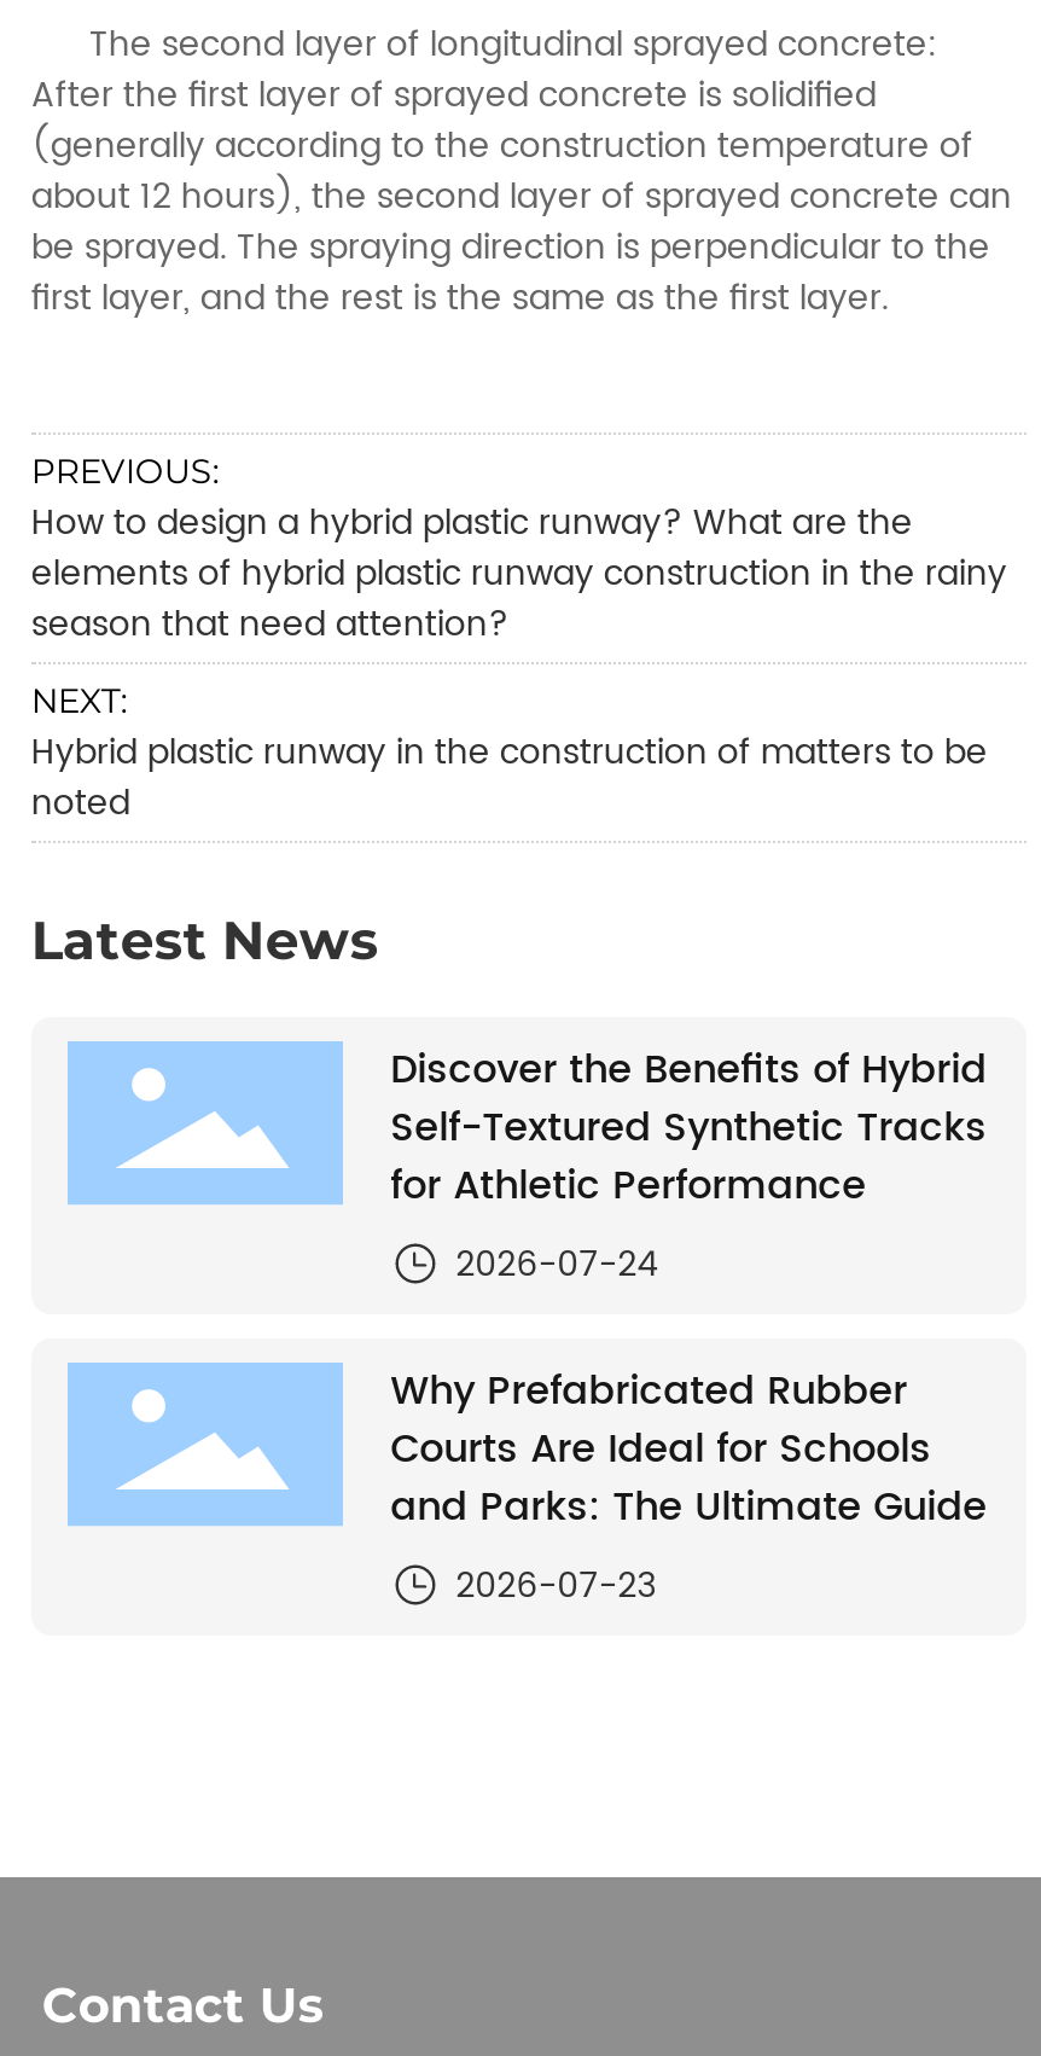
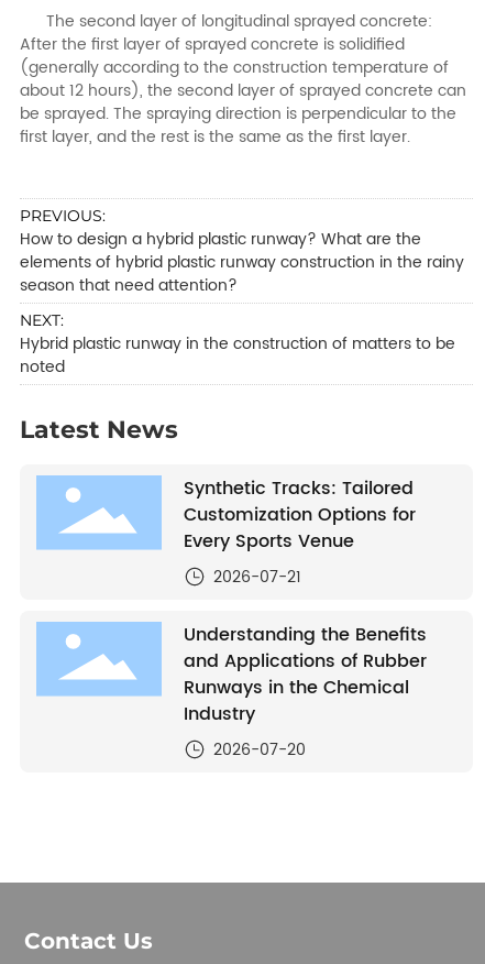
- Discover the Benefits of Hybrid
- Self-Textured Synthetic Tracks
- for Athletic Performance
- 2026-07-24
+ Synthetic Tracks: Tailored
+ Customization Options for
+ Every Sports Venue
+ 2026-07-21

- Why Prefabricated Rubber
- Courts Are Ideal for Schools
- and Parks: The Ultimate Guide
- 2026-07-23
+ Understanding the Benefits
+ and Applications of Rubber
+ Runways in the Chemical
+ Industry
+ 2026-07-20
